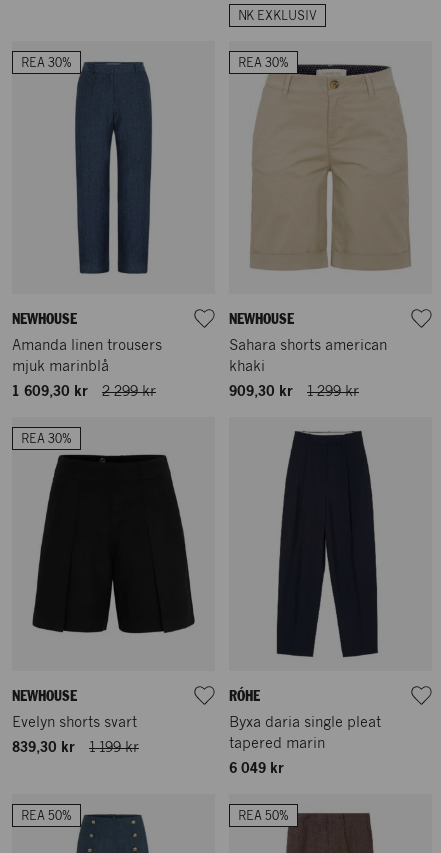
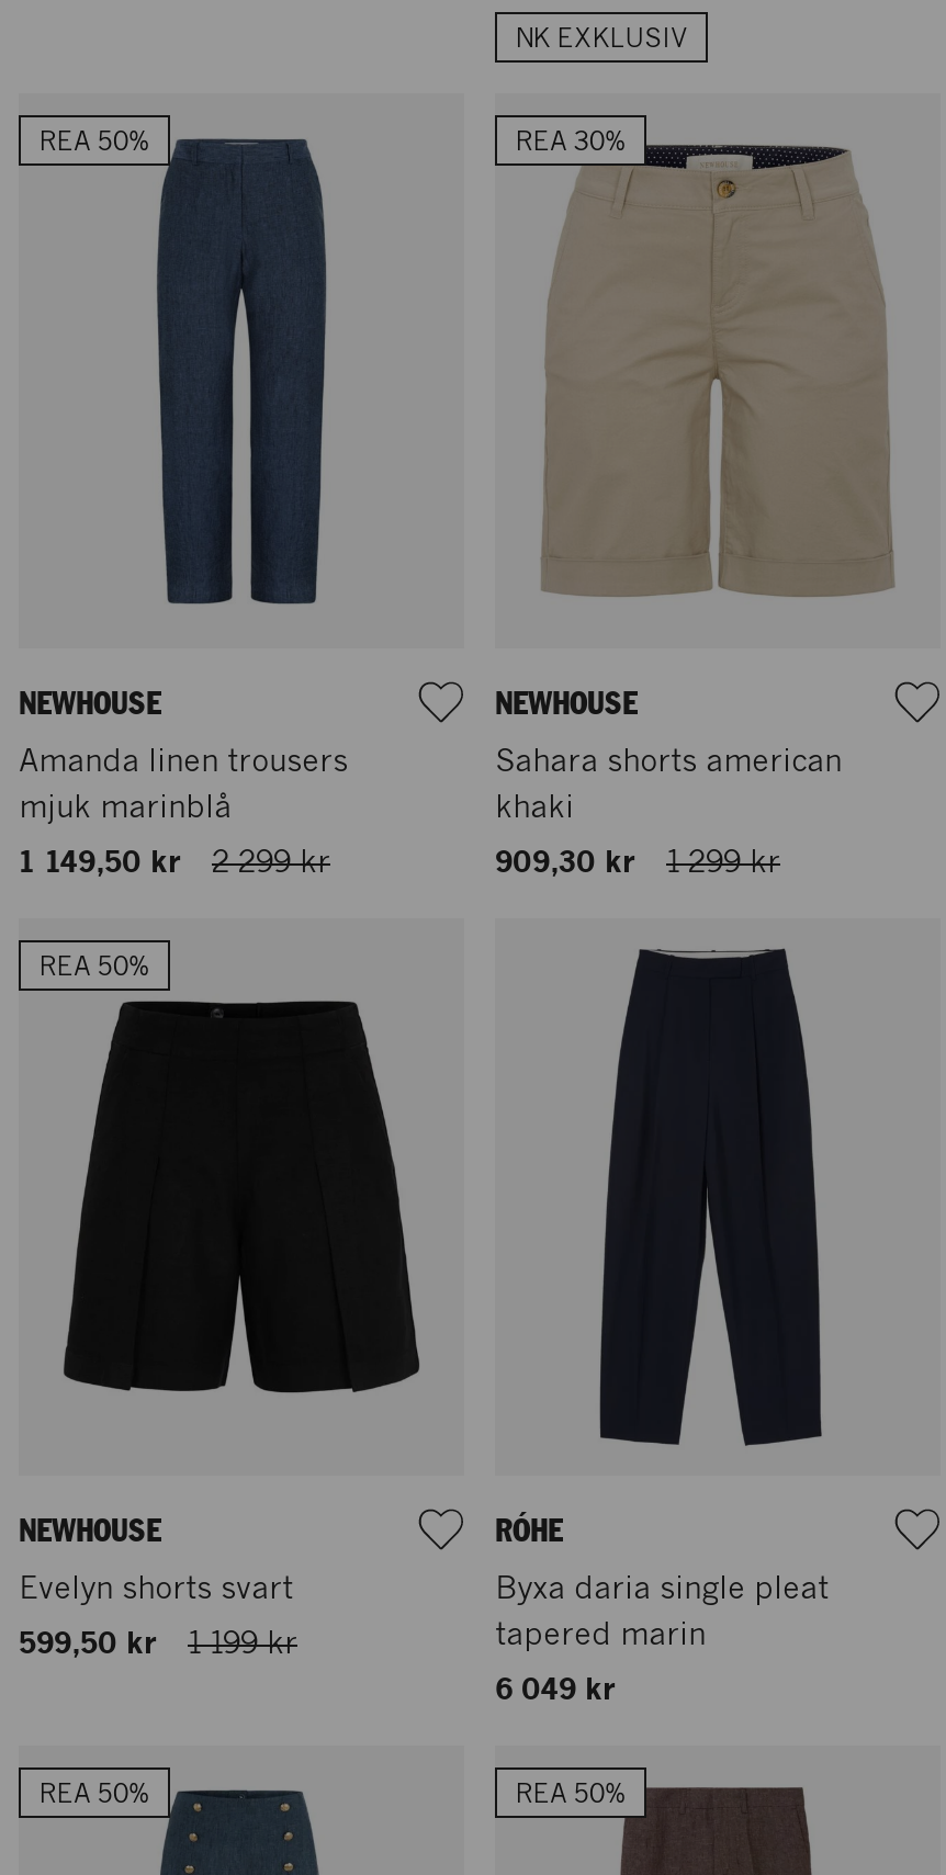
- REA 30%
+ REA 50%

- 1 609,30 kr 2 299 kr
+ 1 149,50 kr 2 299 kr

- REA 30%
+ REA 50%

- 839,30 kr
+ 599,50 kr
